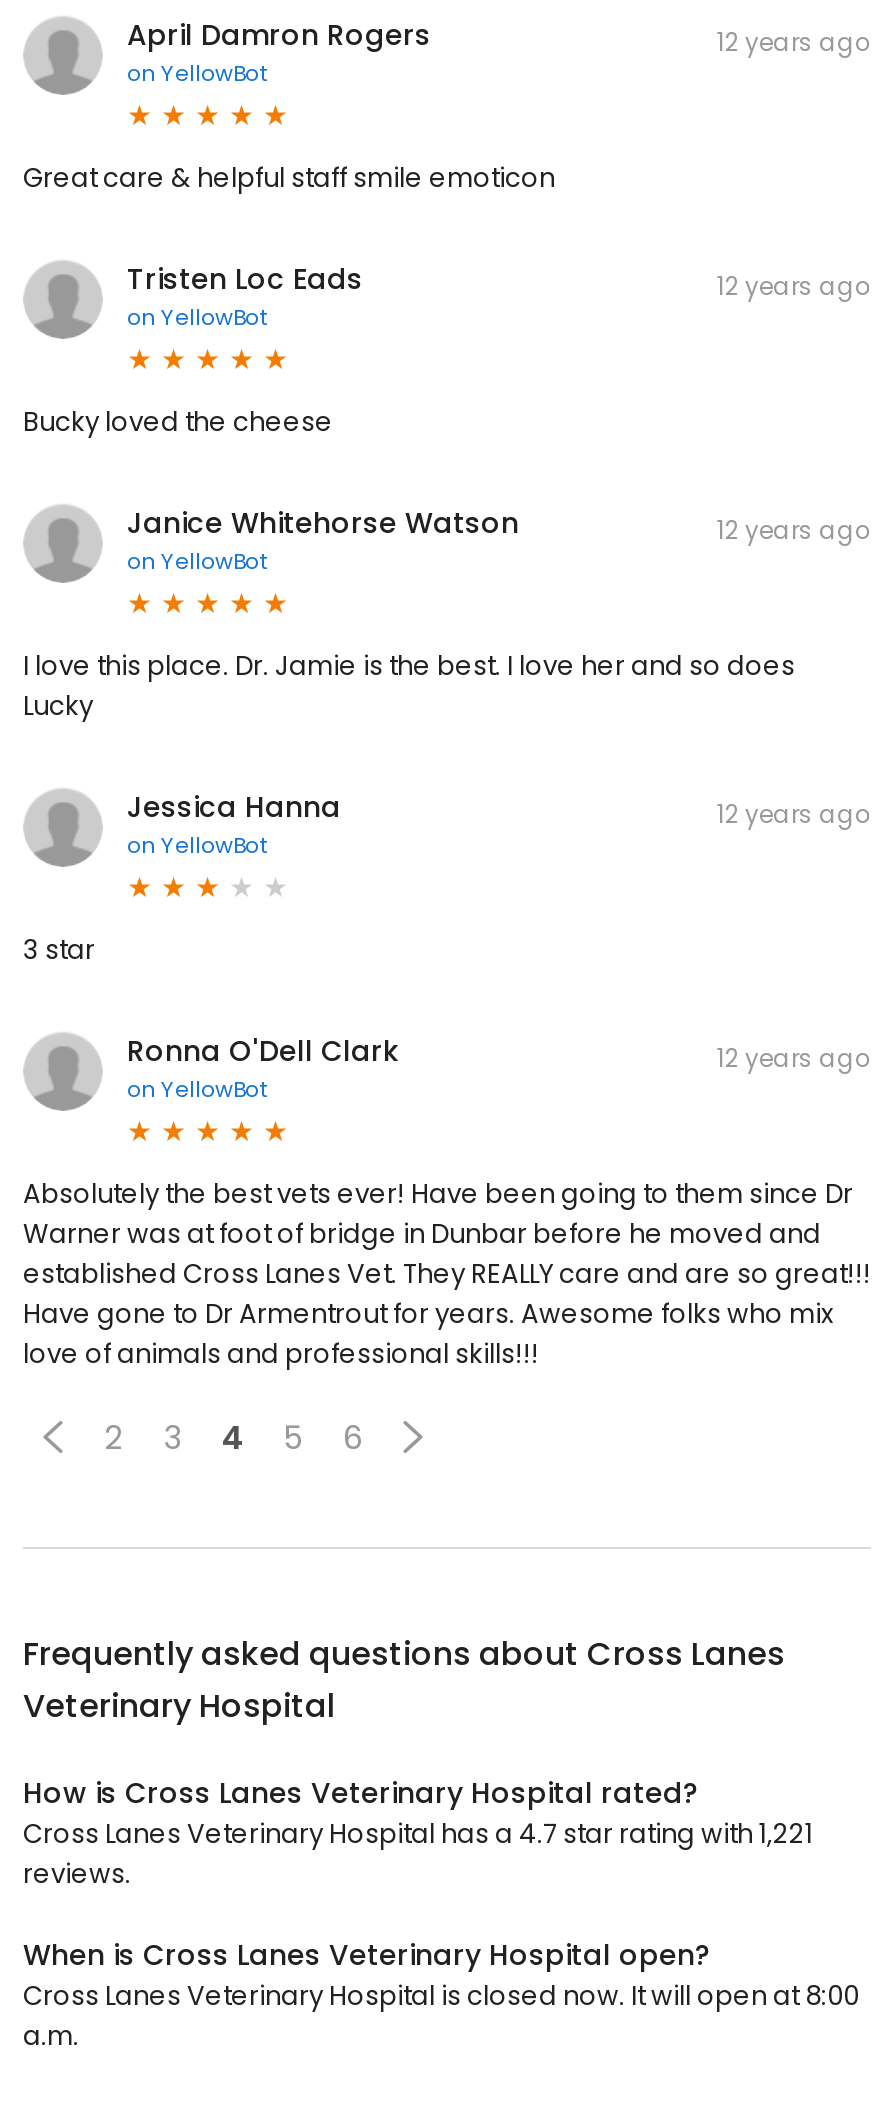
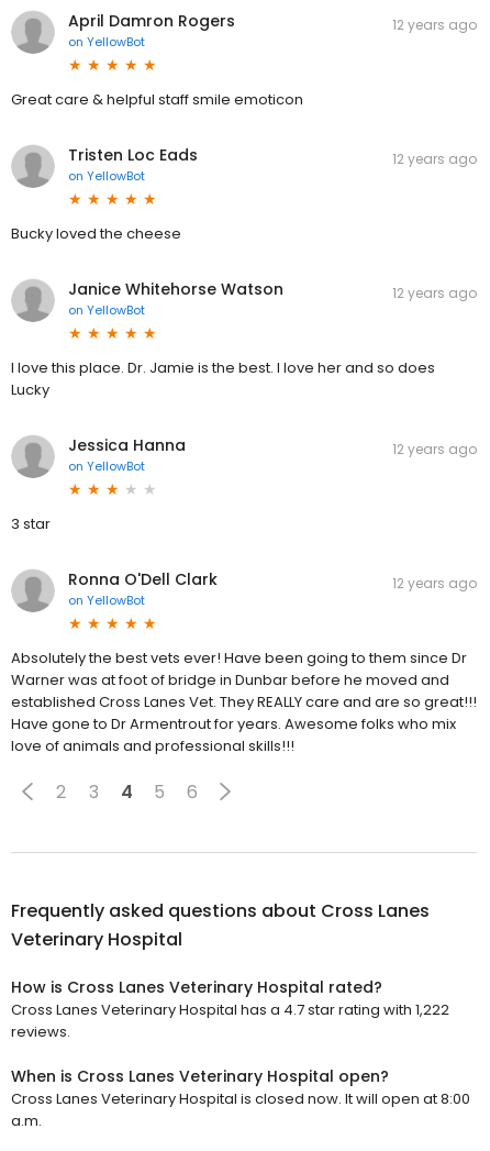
- Cross Lanes Veterinary Hospital has a 4.7 star rating with 1,221
+ Cross Lanes Veterinary Hospital has a 4.7 star rating with 1,222
